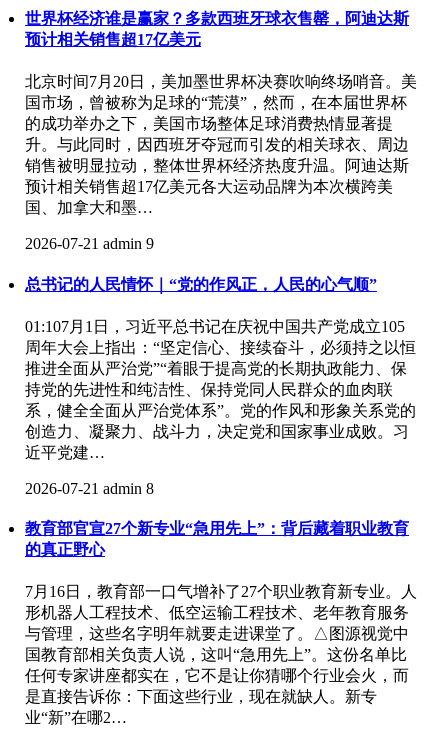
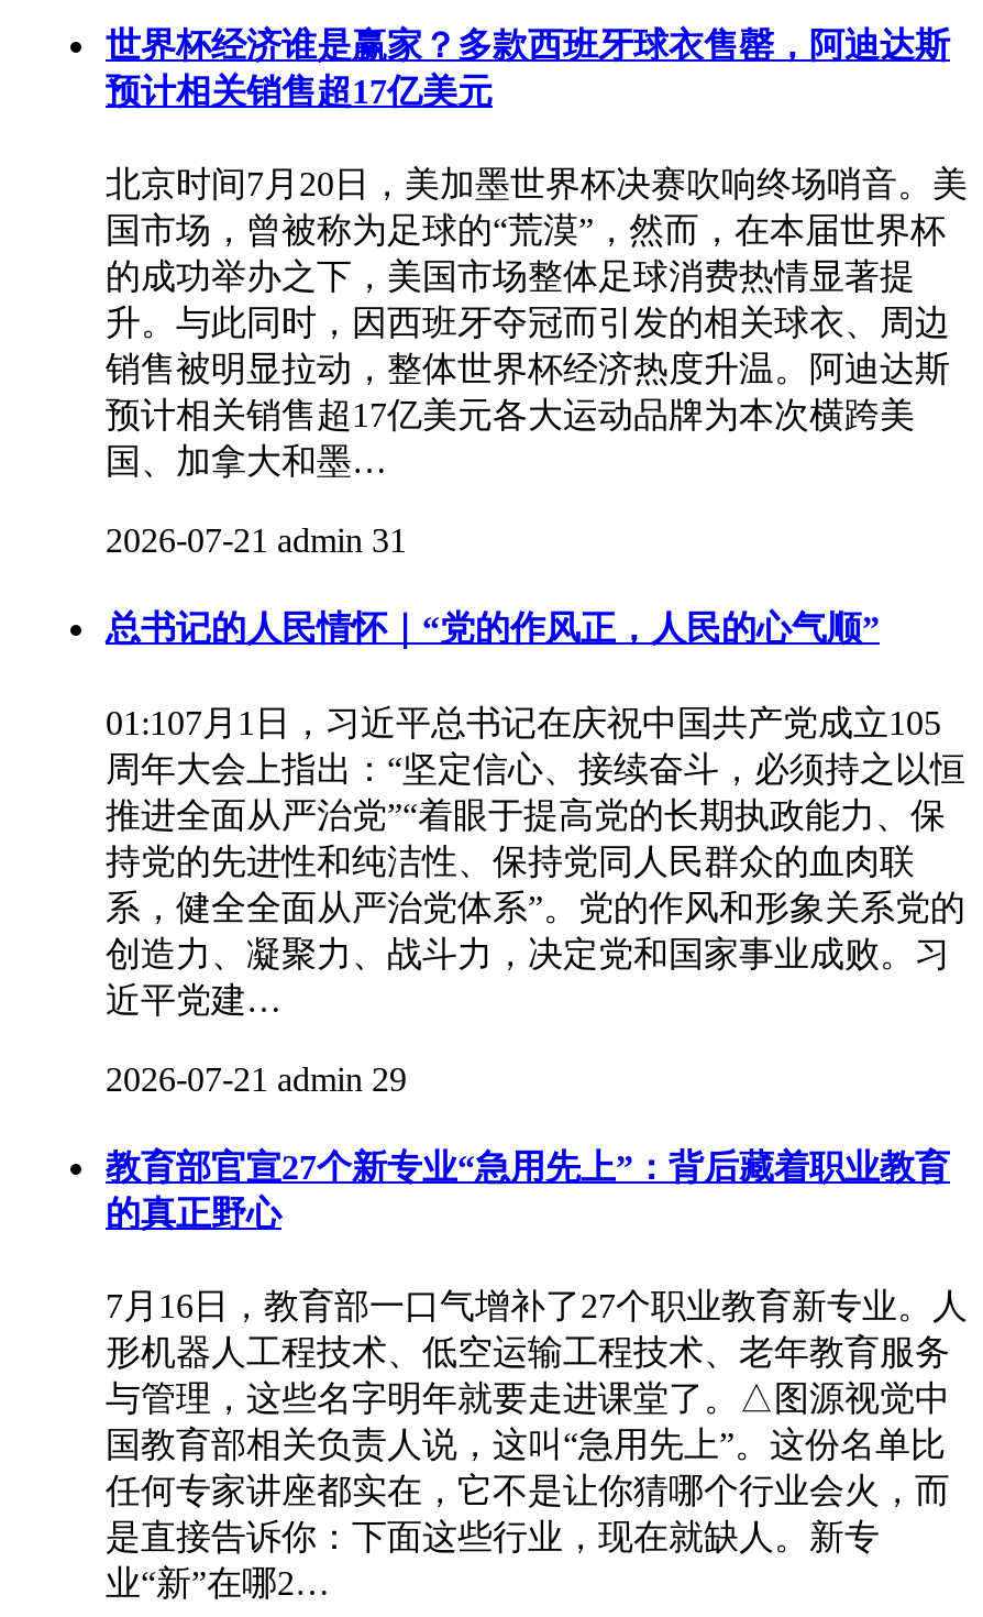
- 2026-07-21 admin 9
+ 2026-07-21 admin 31

- 2026-07-21 admin 8
+ 2026-07-21 admin 29
